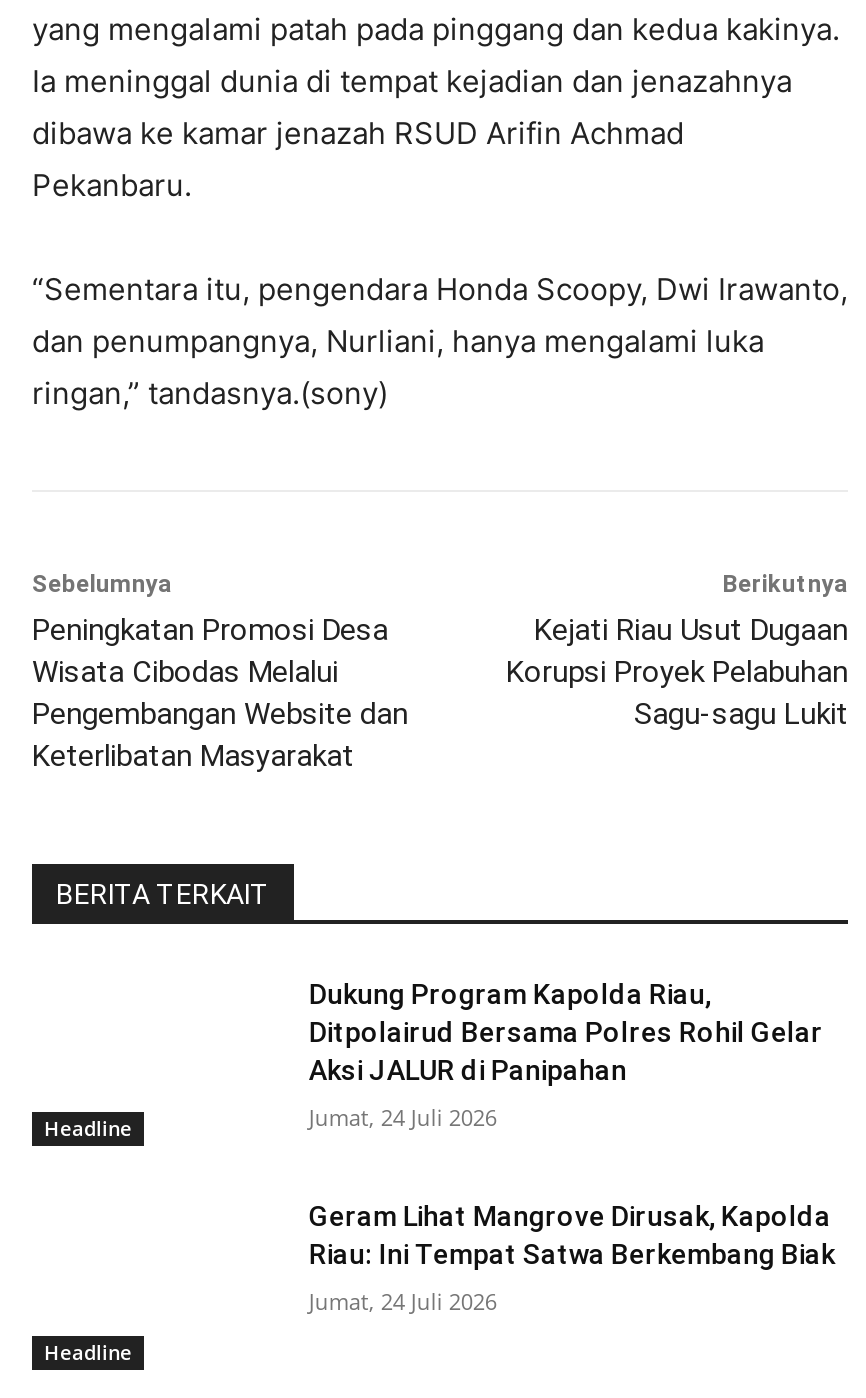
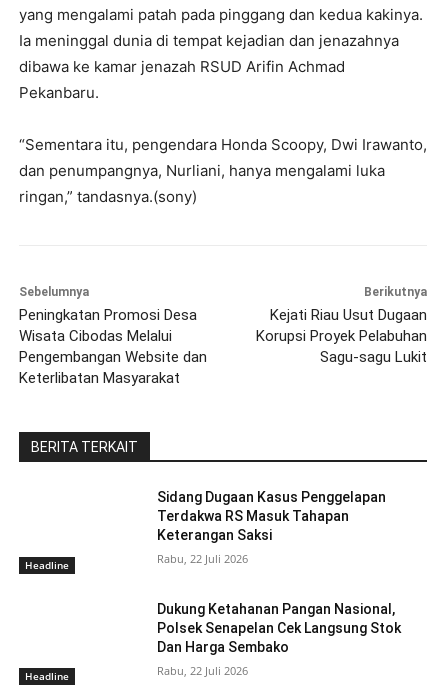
- Dukung Program Kapolda Riau,
- Ditpolairud Bersama Polres Rohil Gelar
- Aksi JALUR di Panipahan
+ Sidang Dugaan Kasus Penggelapan
+ Terdakwa RS Masuk Tahapan
+ Keterangan Saksi

- Jumat, 24 Juli 2026
+ Rabu, 22 Juli 2026

- Geram Lihat Mangrove Dirusak, Kapolda
- Riau: Ini Tempat Satwa Berkembang Biak
+ Dukung Ketahanan Pangan Nasional,
+ Polsek Senapelan Cek Langsung Stok
+ Dan Harga Sembako

- Jumat, 24 Juli 2026
+ Rabu, 22 Juli 2026
